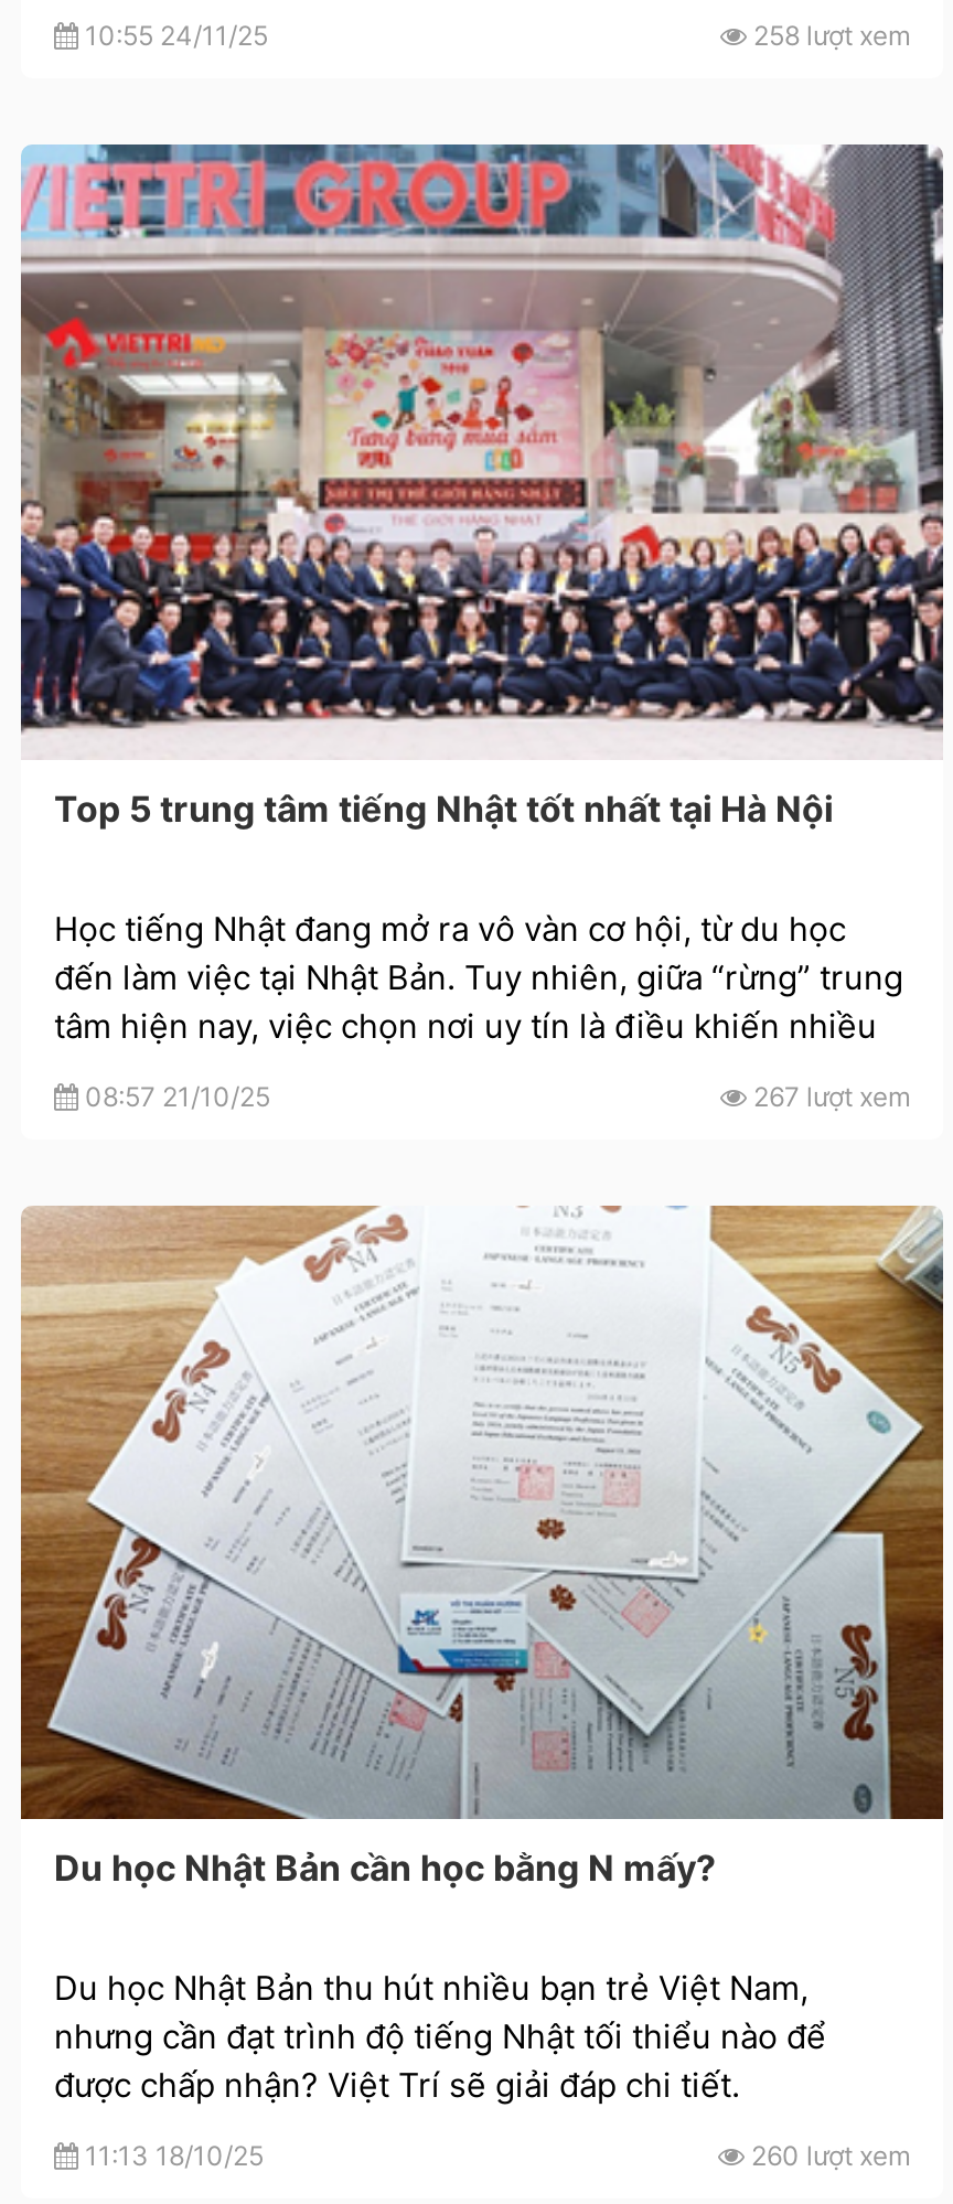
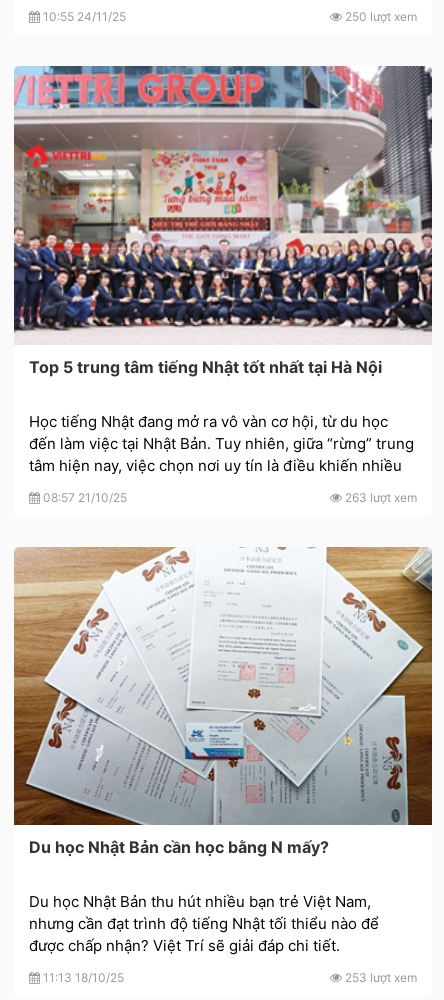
- 258 lượt xem
+ 250 lượt xem

- 267 lượt xem
+ 263 lượt xem

- 260 lượt xem
+ 253 lượt xem
